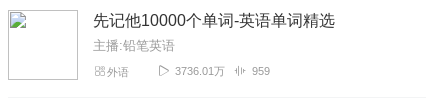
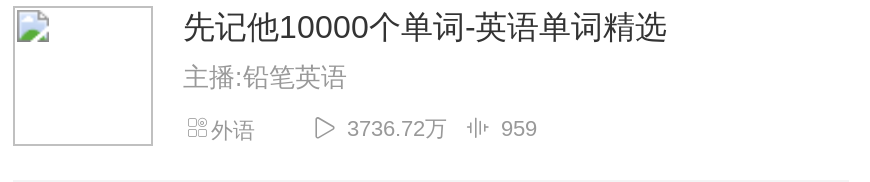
- 3736.01万
+ 3736.72万
